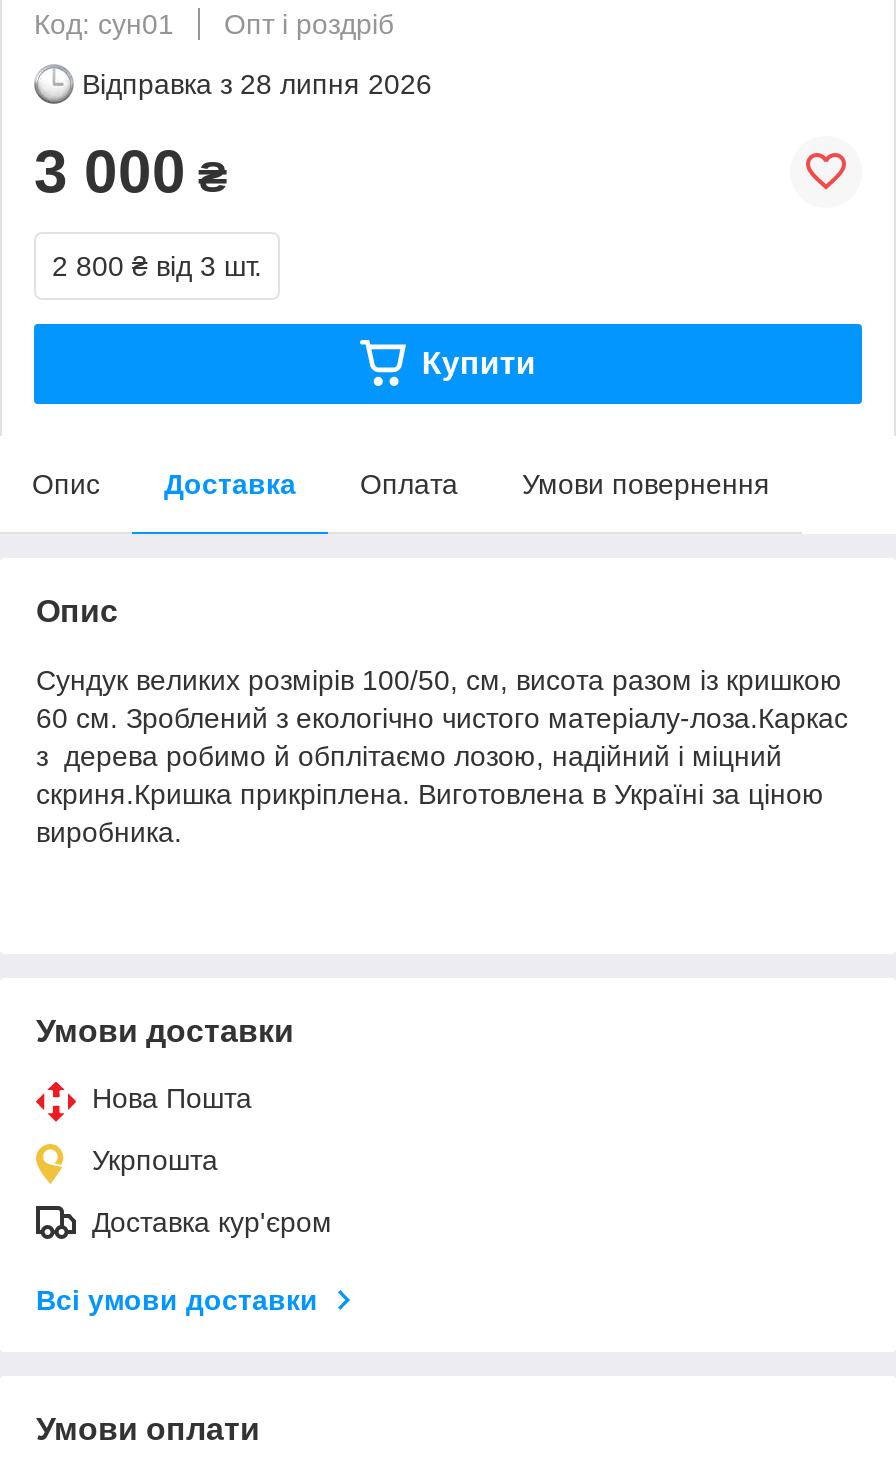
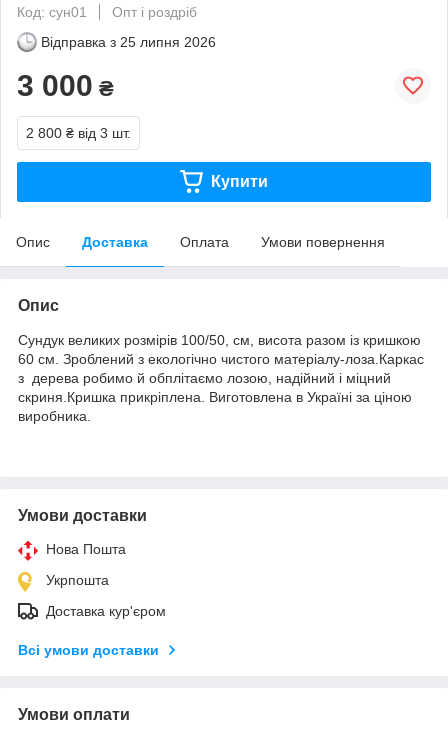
- Відправка з 28 липня 2026
+ Відправка з 25 липня 2026
